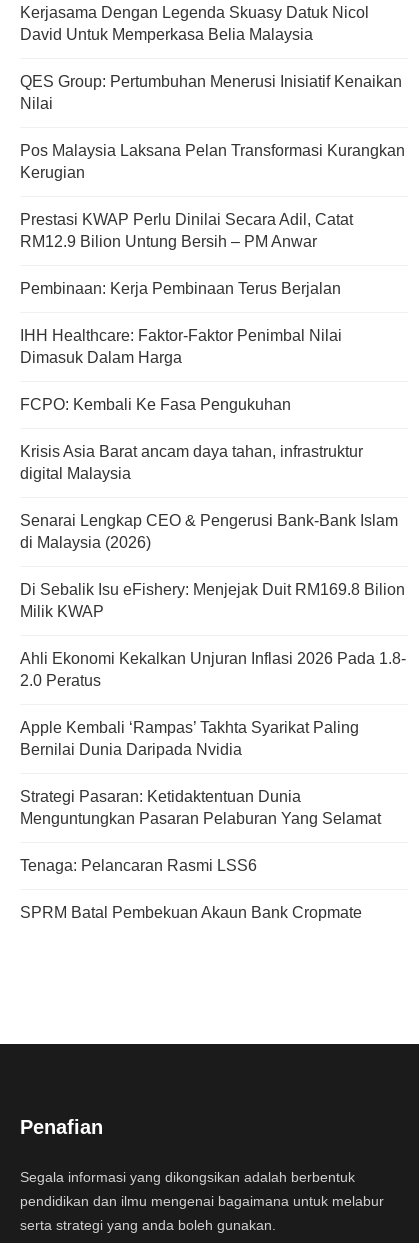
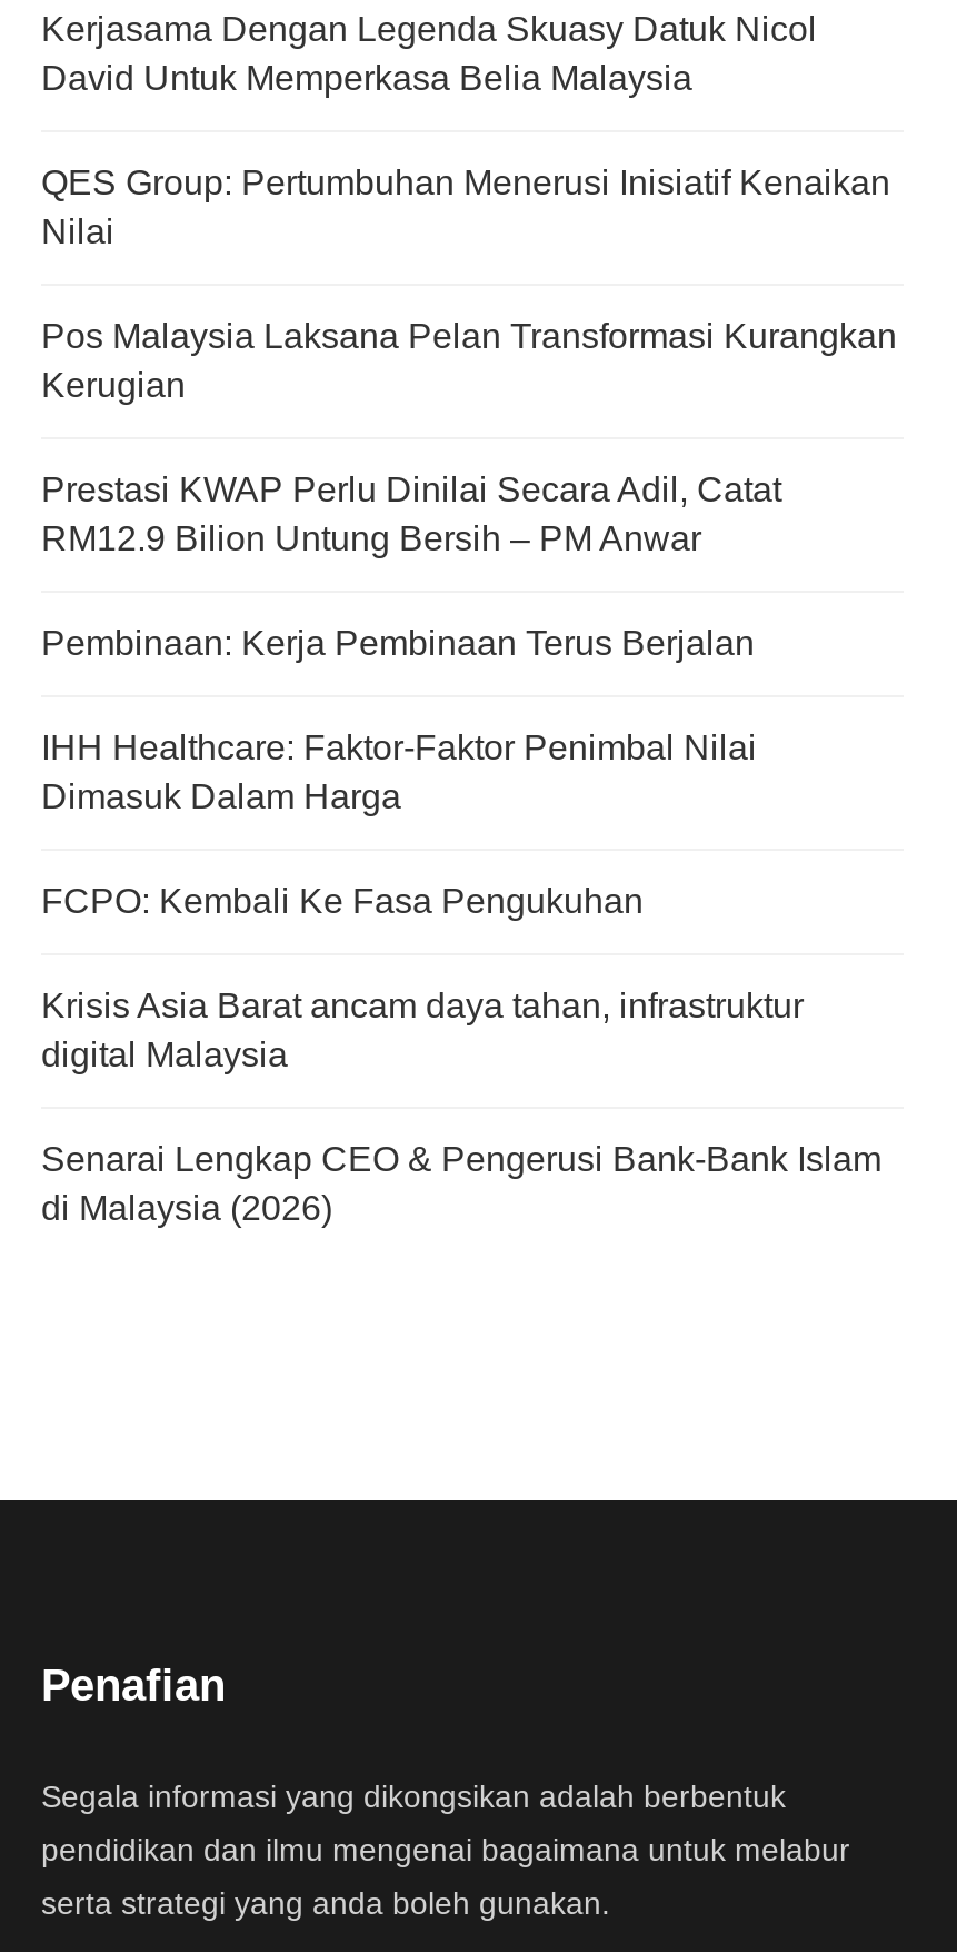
- Di Sebalik Isu eFishery: Menjejak Duit RM169.8 Bilion
- Milik KWAP
- Ahli Ekonomi Kekalkan Unjuran Inflasi 2026 Pada 1.8-
- 2.0 Peratus
- Apple Kembali ‘Rampas’ Takhta Syarikat Paling
- Bernilai Dunia Daripada Nvidia
- Strategi Pasaran: Ketidaktentuan Dunia
- Menguntungkan Pasaran Pelaburan Yang Selamat
- Tenaga: Pelancaran Rasmi LSS6
- SPRM Batal Pembekuan Akaun Bank Cropmate
